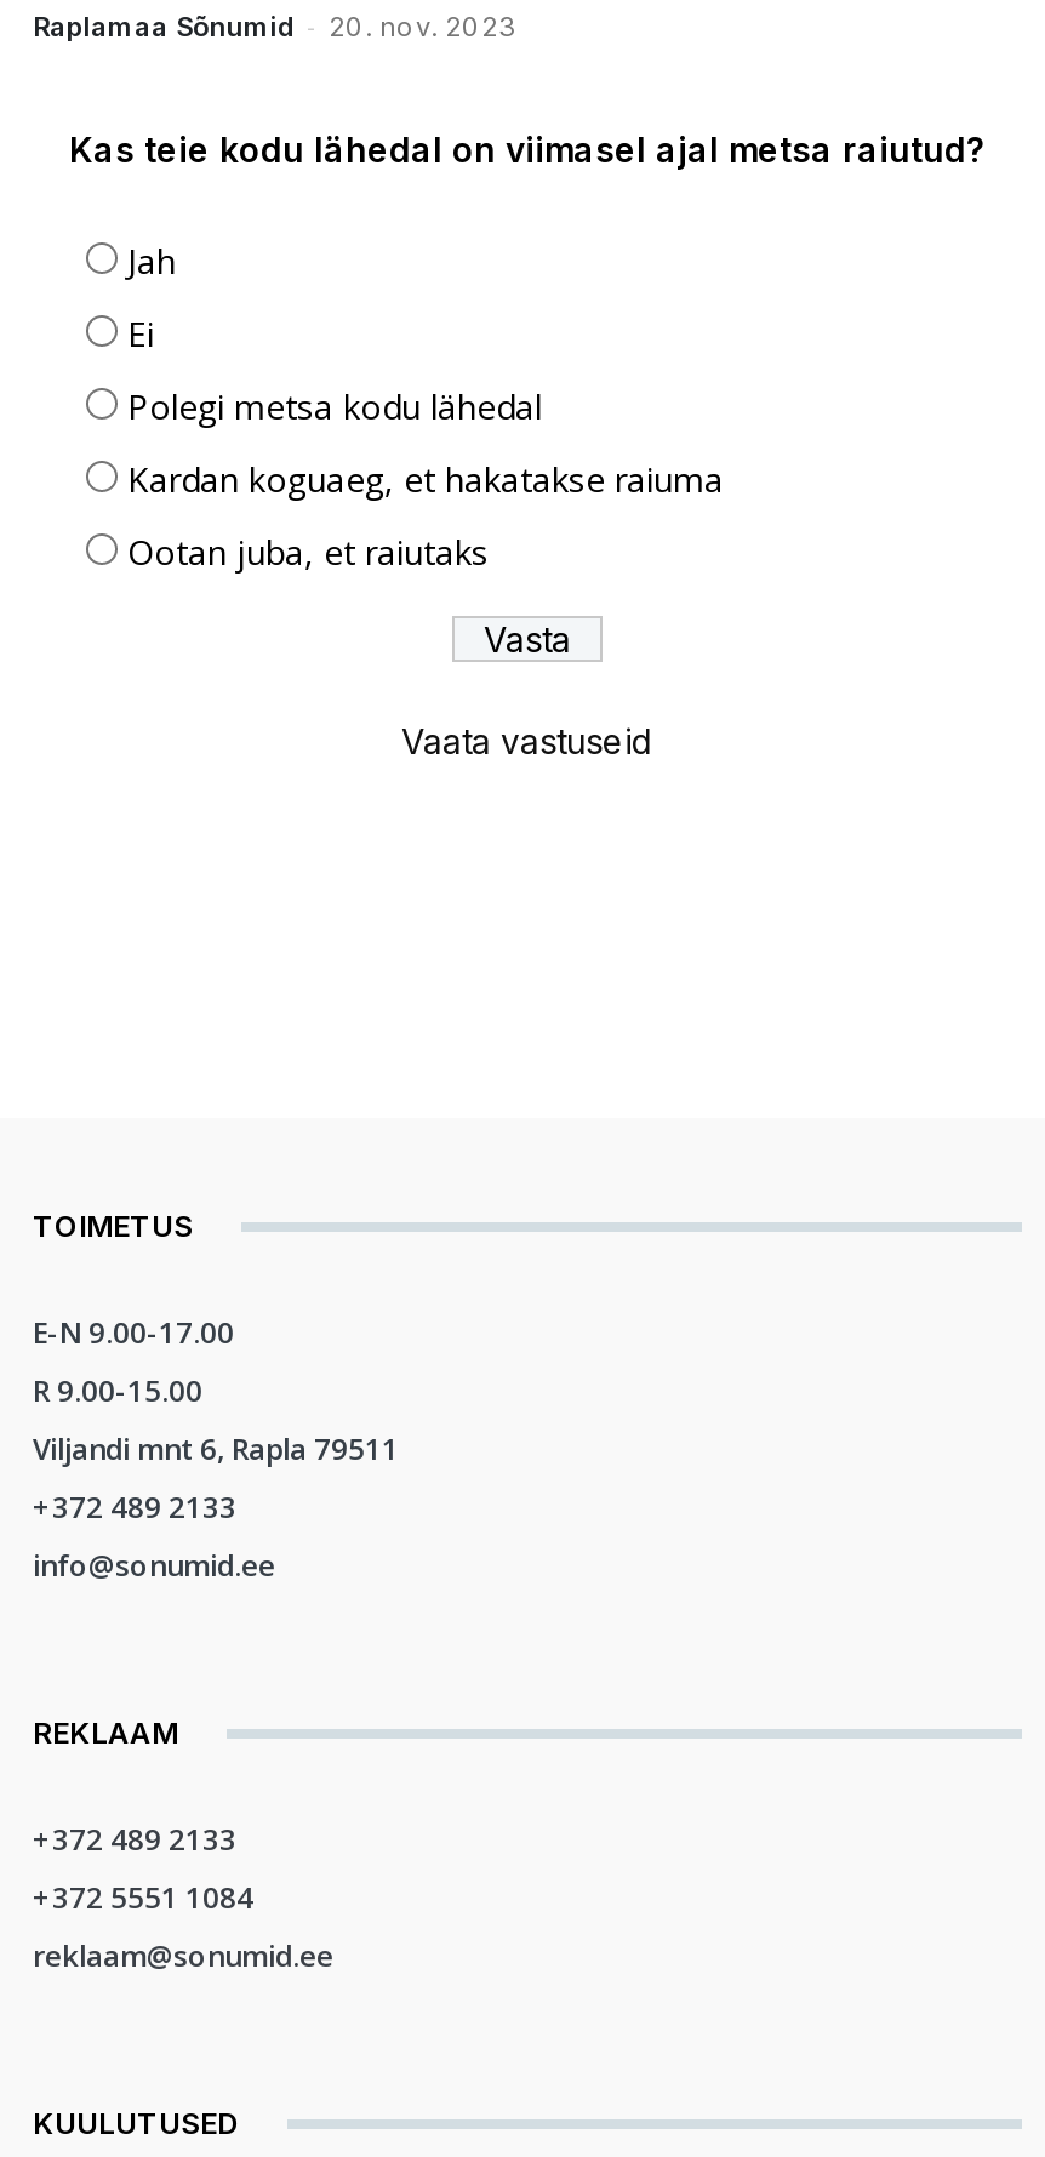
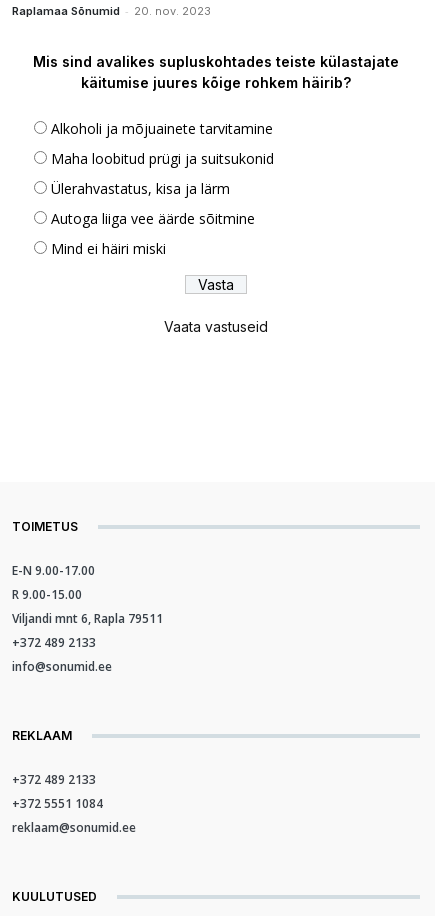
- Kas teie kodu lähedal on viimasel ajal metsa raiutud?
+ Mis sind avalikes supluskohtades teiste külastajate
+ käitumise juures kõige rohkem häirib?

- Jah
+ Alkoholi ja mõjuainete tarvitamine

- Ei
+ Maha loobitud prügi ja suitsukonid

- Polegi metsa kodu lähedal
+ Ülerahvastatus, kisa ja lärm

- Kardan koguaeg, et hakatakse raiuma
+ Autoga liiga vee äärde sõitmine

- Ootan juba, et raiutaks
+ Mind ei häiri miski
